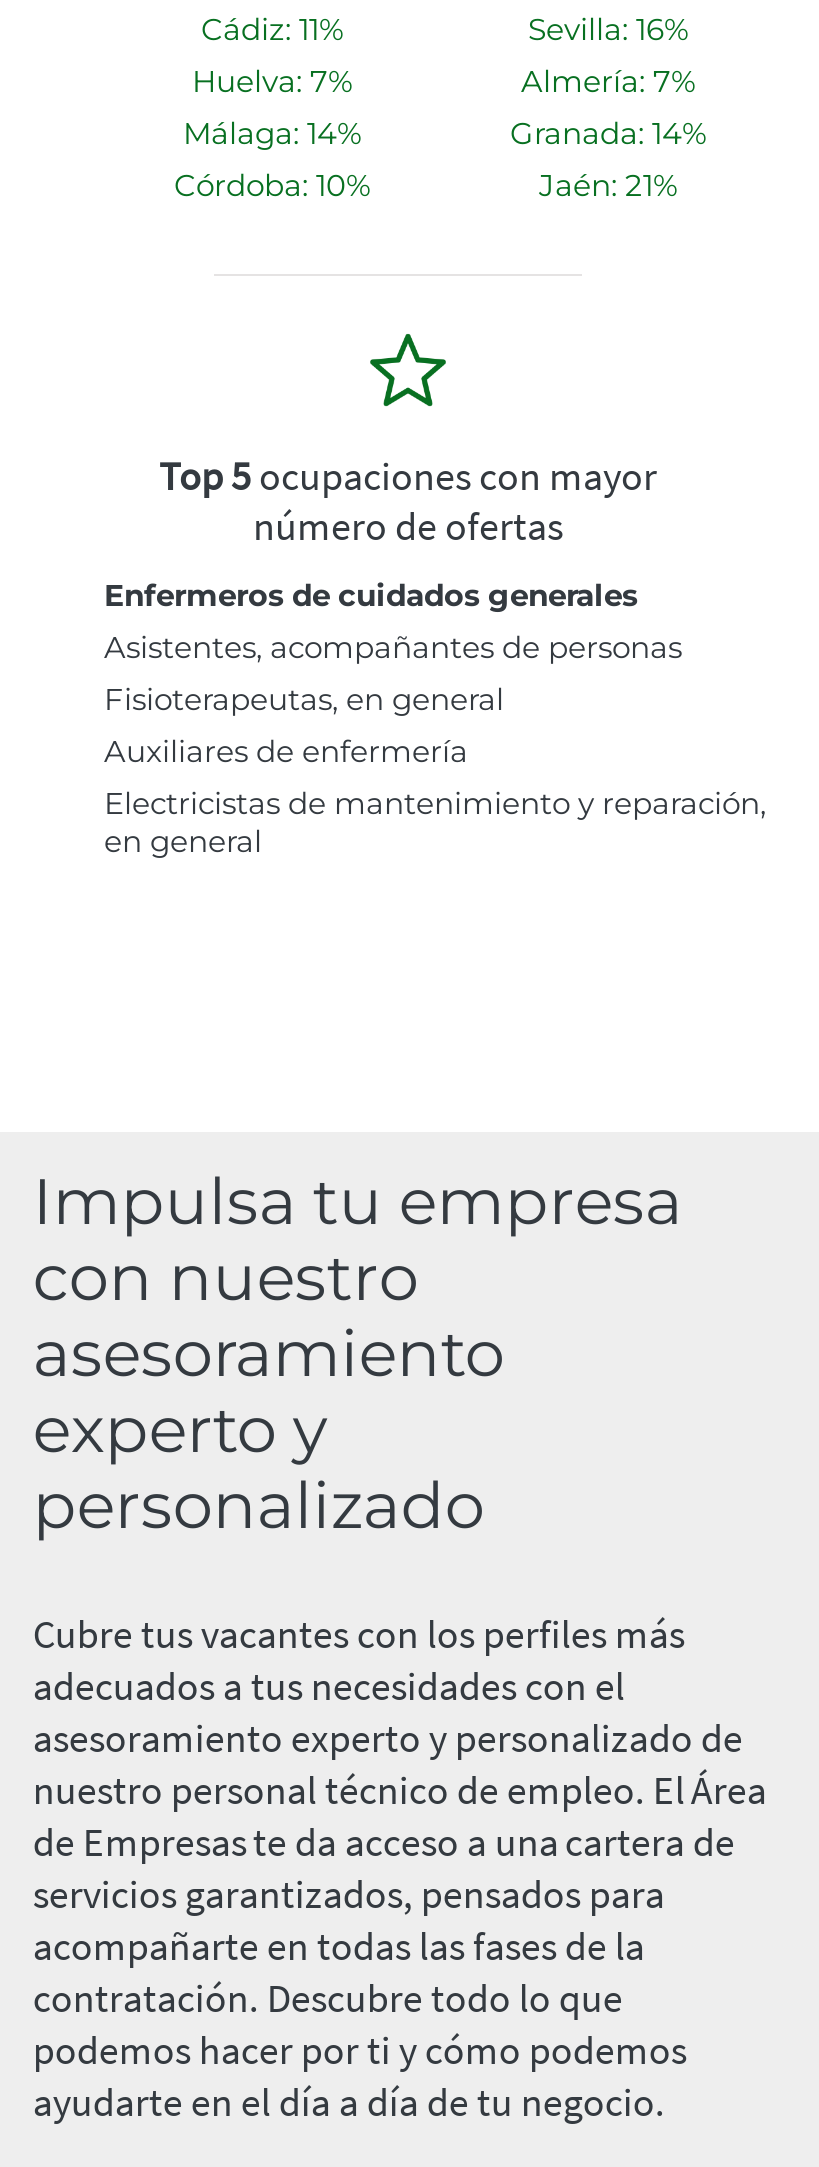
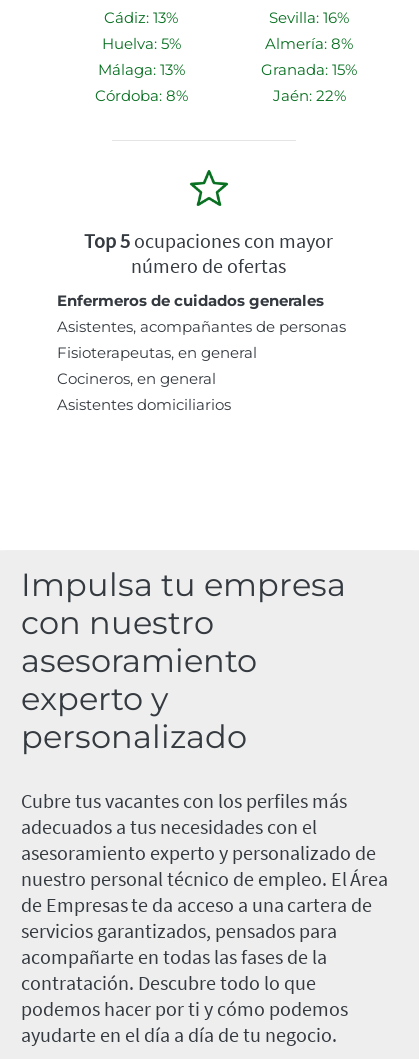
- Cádiz: 11%
+ Cádiz: 13%

- Huelva: 7%
+ Huelva: 5%

- Almería: 7%
+ Almería: 8%

- Málaga: 14%
+ Málaga: 13%

- Granada: 14%
+ Granada: 15%

- Córdoba: 10%
+ Córdoba: 8%

- Jaén: 21%
+ Jaén: 22%

- Auxiliares de enfermería
- Electricistas de mantenimiento y reparación,
- en general
+ Cocineros, en general
+ Asistentes domiciliarios
